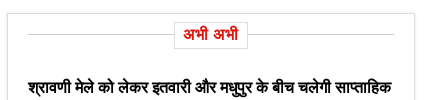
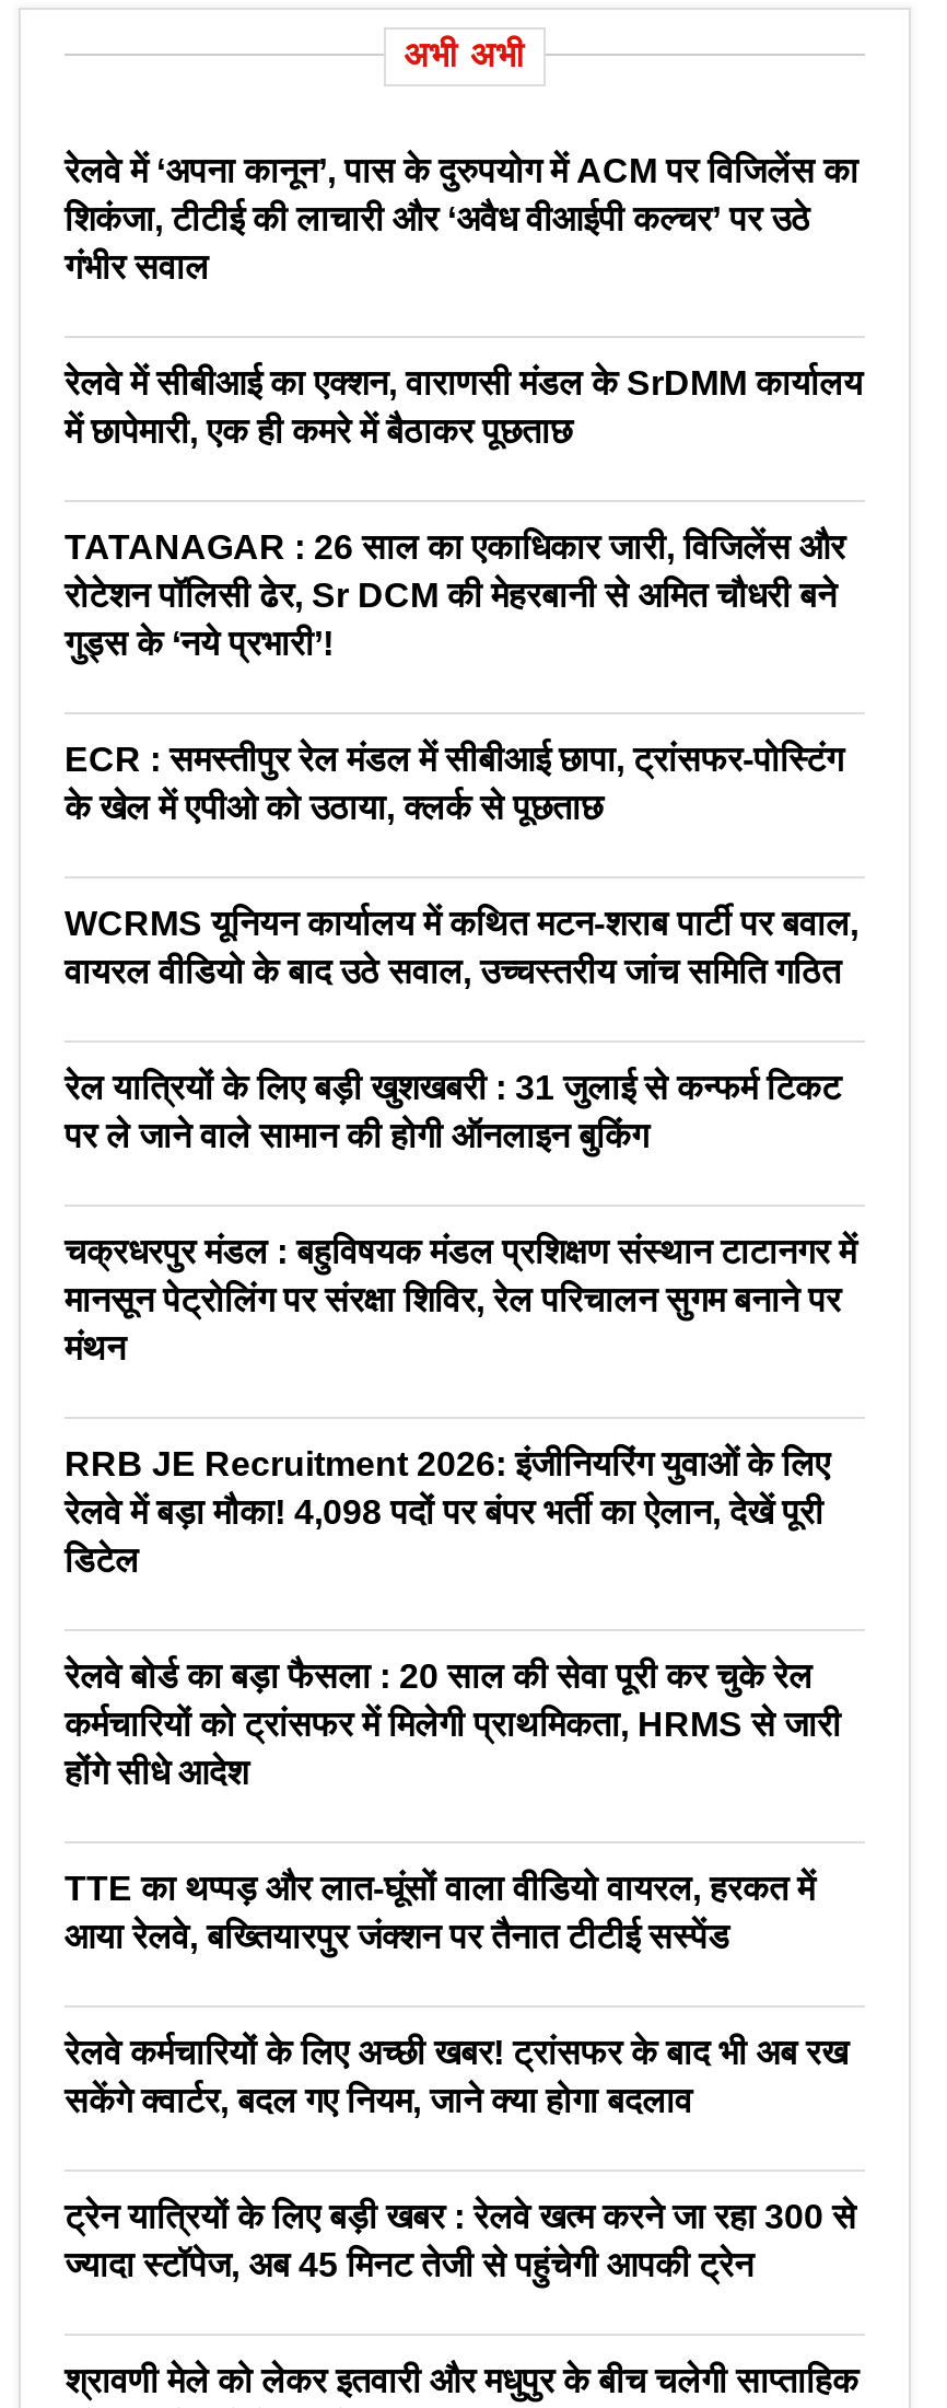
+ रेलवे में ‘अपना कानून’, पास के दुरुपयोग में ACM पर विजिलेंस का
+ शिकंजा, टीटीई की लाचारी और ‘अवैध वीआईपी कल्चर’ पर उठे
+ गंभीर सवाल
+ रेलवे में सीबीआई का एक्शन, वाराणसी मंडल के SrDMM कार्यालय
+ में छापेमारी, एक ही कमरे में बैठाकर पूछताछ
+ TATANAGAR : 26 साल का एकाधिकार जारी, विजिलेंस और
+ रोटेशन पॉलिसी ढेर, Sr DCM की मेहरबानी से अमित चौधरी बने
+ गुड्स के ‘नये प्रभारी’!
+ ECR : समस्तीपुर रेल मंडल में सीबीआई छापा, ट्रांसफर-पोस्टिंग
+ के खेल में एपीओ को उठाया, क्लर्क से पूछताछ
+ WCRMS यूनियन कार्यालय में कथित मटन-शराब पार्टी पर बवाल,
+ वायरल वीडियो के बाद उठे सवाल, उच्चस्तरीय जांच समिति गठित
+ रेल यात्रियों के लिए बड़ी खुशखबरी : 31 जुलाई से कन्फर्म टिकट
+ पर ले जाने वाले सामान की होगी ऑनलाइन बुकिंग
+ चक्रधरपुर मंडल : बहुविषयक मंडल प्रशिक्षण संस्थान टाटानगर में
+ मानसून पेट्रोलिंग पर संरक्षा शिविर, रेल परिचालन सुगम बनाने पर
+ मंथन
+ RRB JE Recruitment 2026: इंजीनियरिंग युवाओं के लिए
+ रेलवे में बड़ा मौका! 4,098 पदों पर बंपर भर्ती का ऐलान, देखें पूरी
+ डिटेल
+ रेलवे बोर्ड का बड़ा फैसला : 20 साल की सेवा पूरी कर चुके रेल
+ कर्मचारियों को ट्रांसफर में मिलेगी प्राथमिकता, HRMS से जारी
+ होंगे सीधे आदेश
+ TTE का थप्पड़ और लात-घूंसों वाला वीडियो वायरल, हरकत में
+ आया रेलवे, बख्तियारपुर जंक्शन पर तैनात टीटीई सस्पेंड
+ रेलवे कर्मचारियों के लिए अच्छी खबर! ट्रांसफर के बाद भी अब रख
+ सकेंगे क्वार्टर, बदल गए नियम, जाने क्या होगा बदलाव
+ ट्रेन यात्रियों के लिए बड़ी खबर : रेलवे खत्म करने जा रहा 300 से
+ ज्यादा स्टॉपेज, अब 45 मिनट तेजी से पहुंचेगी आपकी ट्रेन
